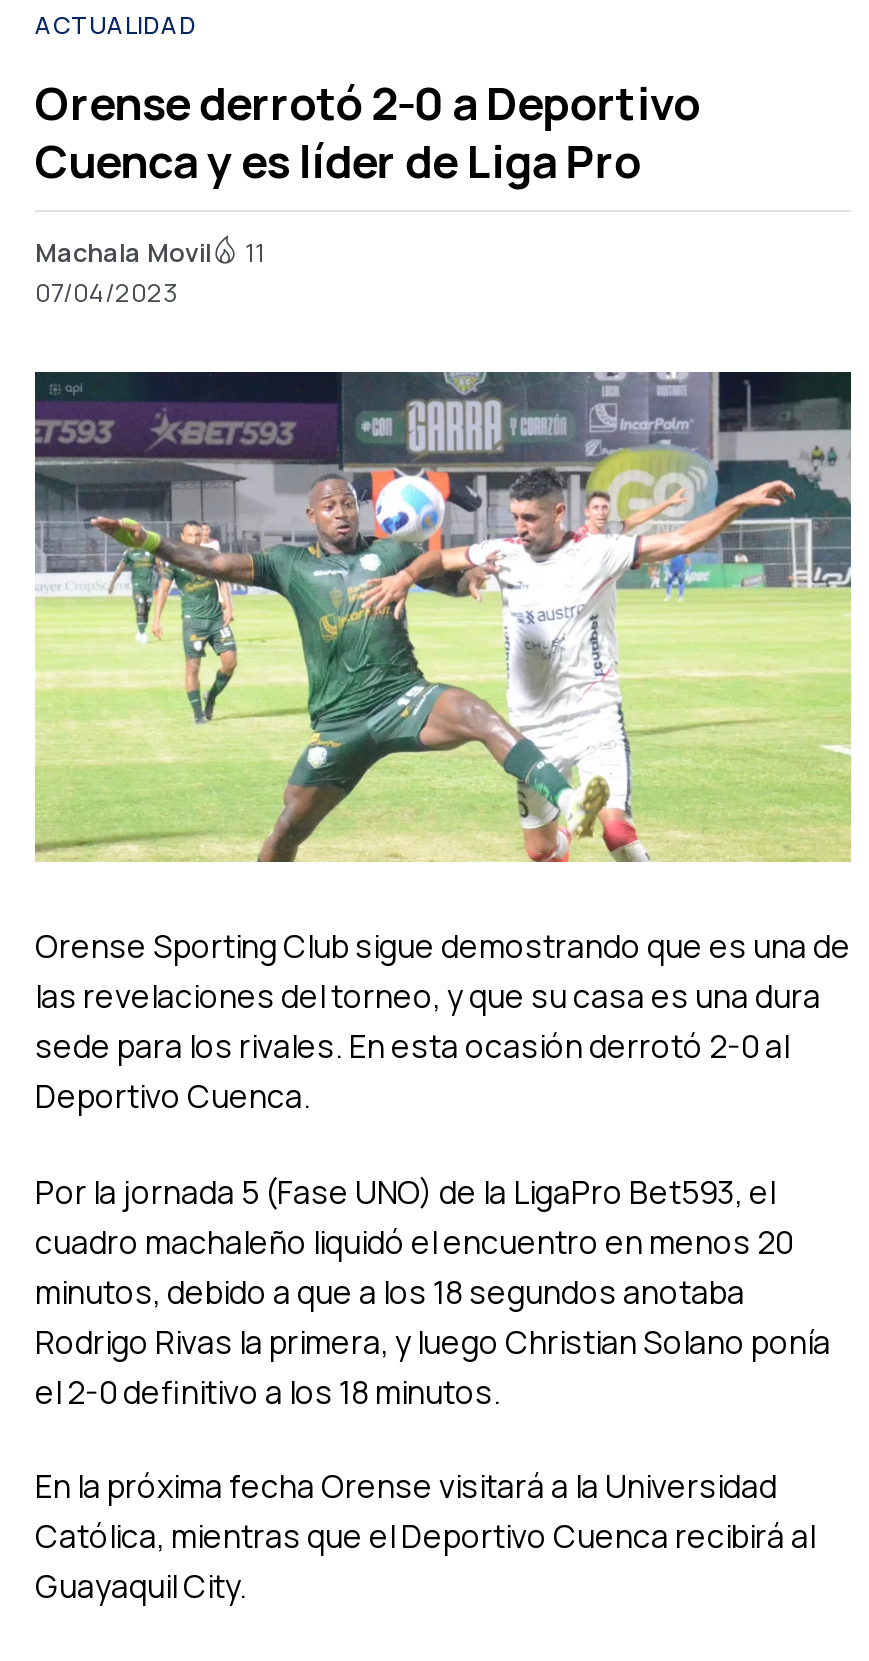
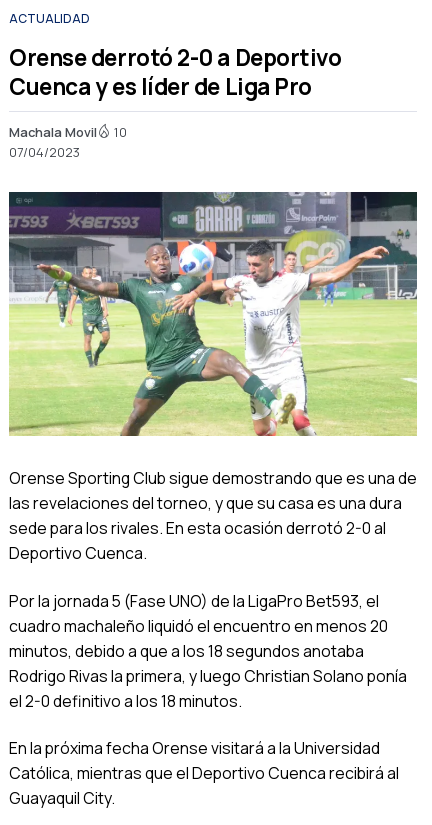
- Machala Movil 11
+ Machala Movil 10
